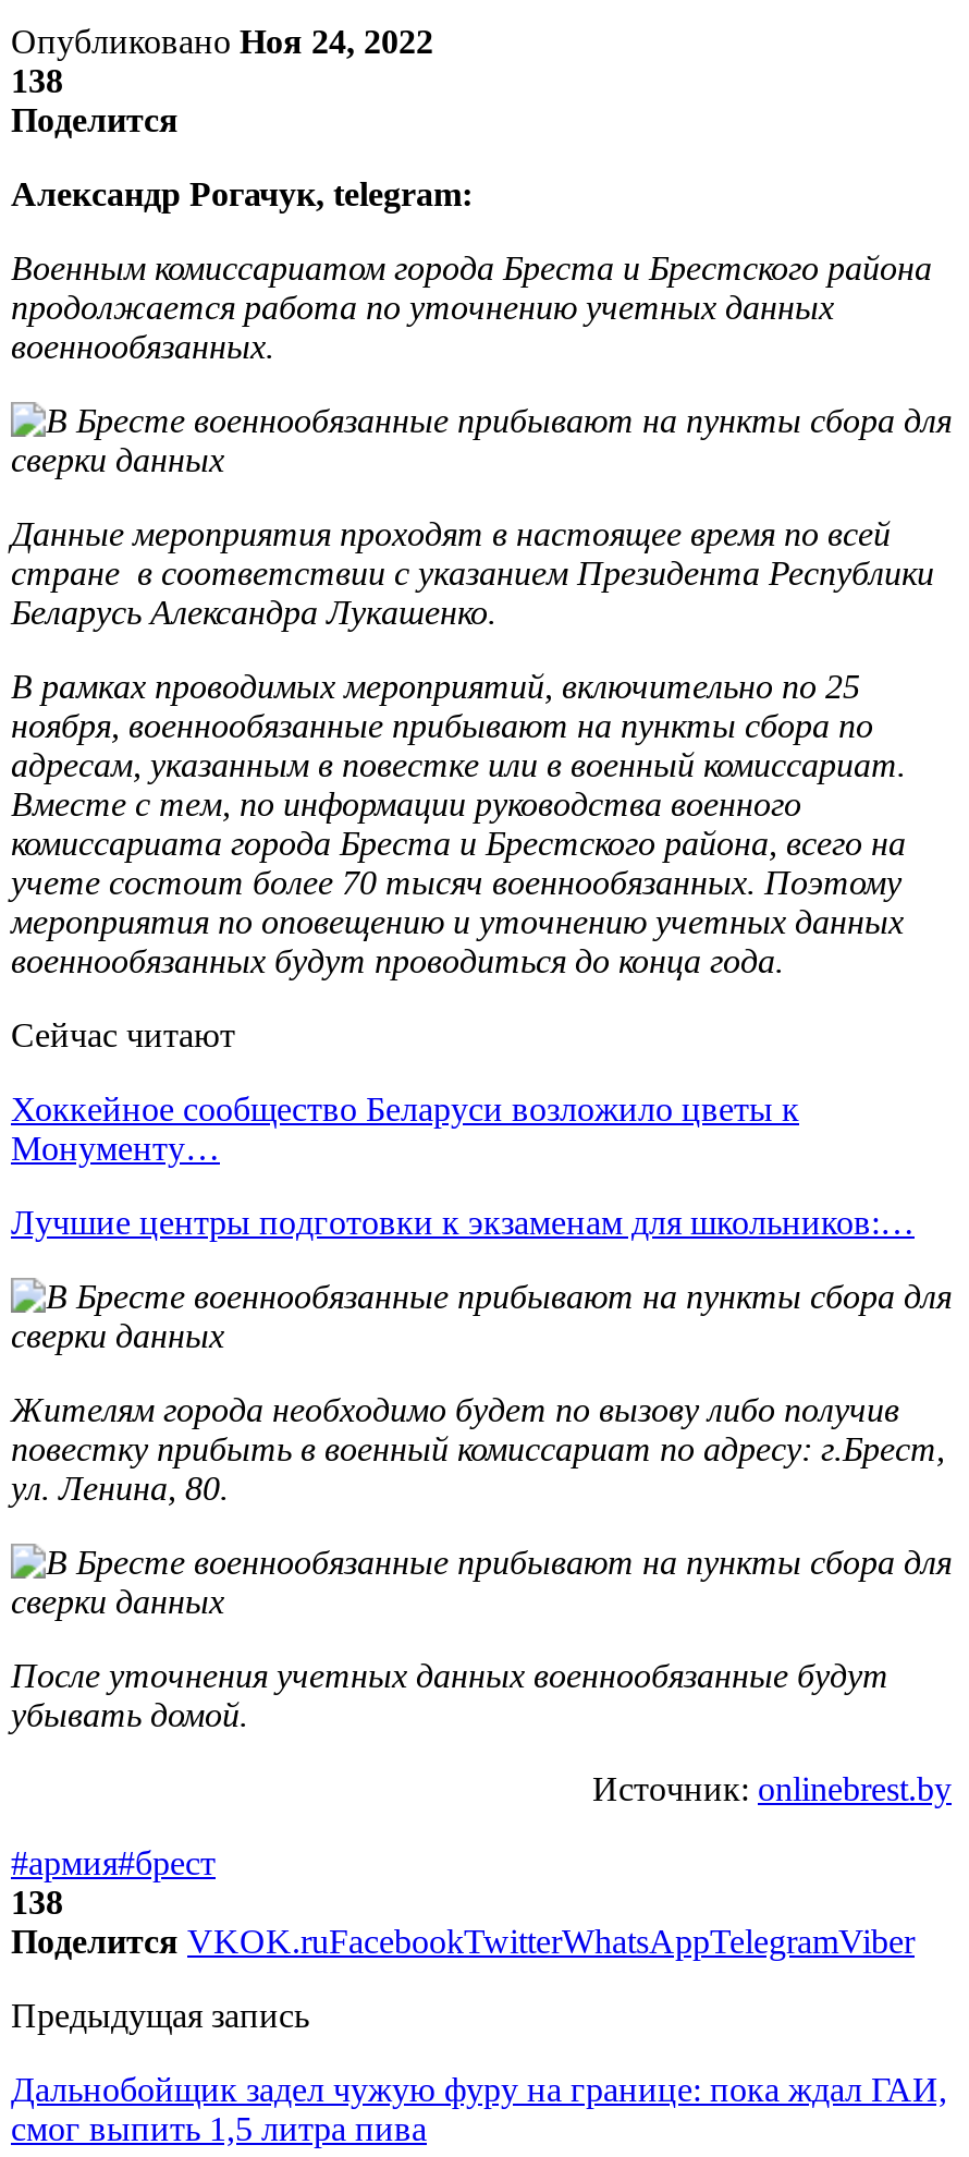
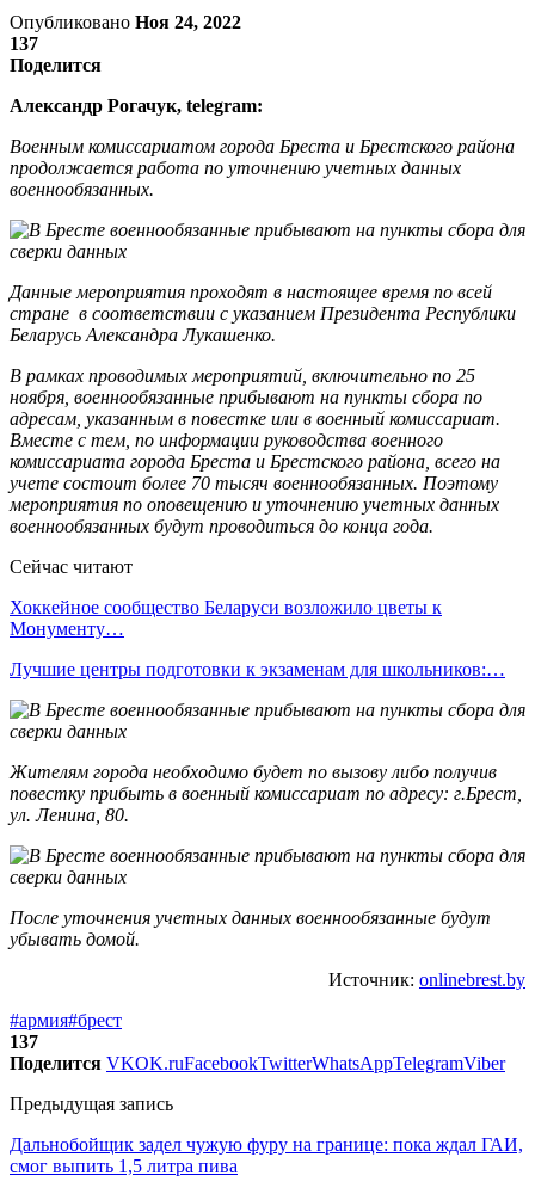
- 138
+ 137

- 138
+ 137
